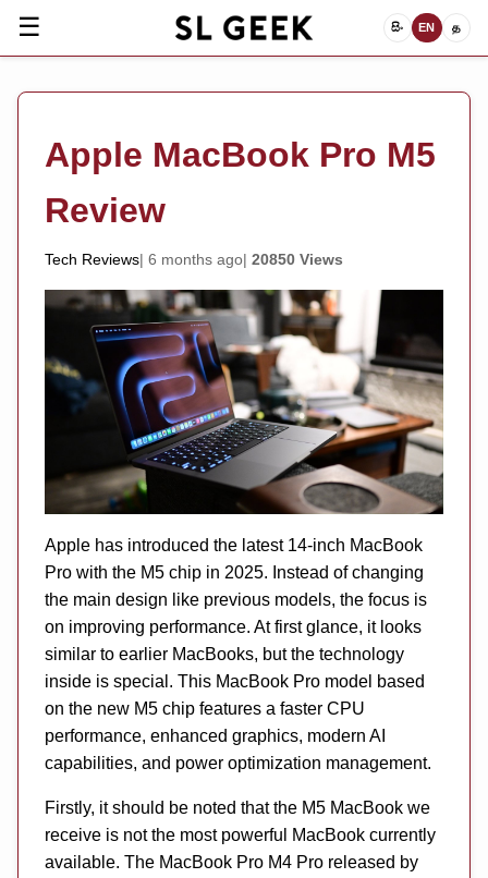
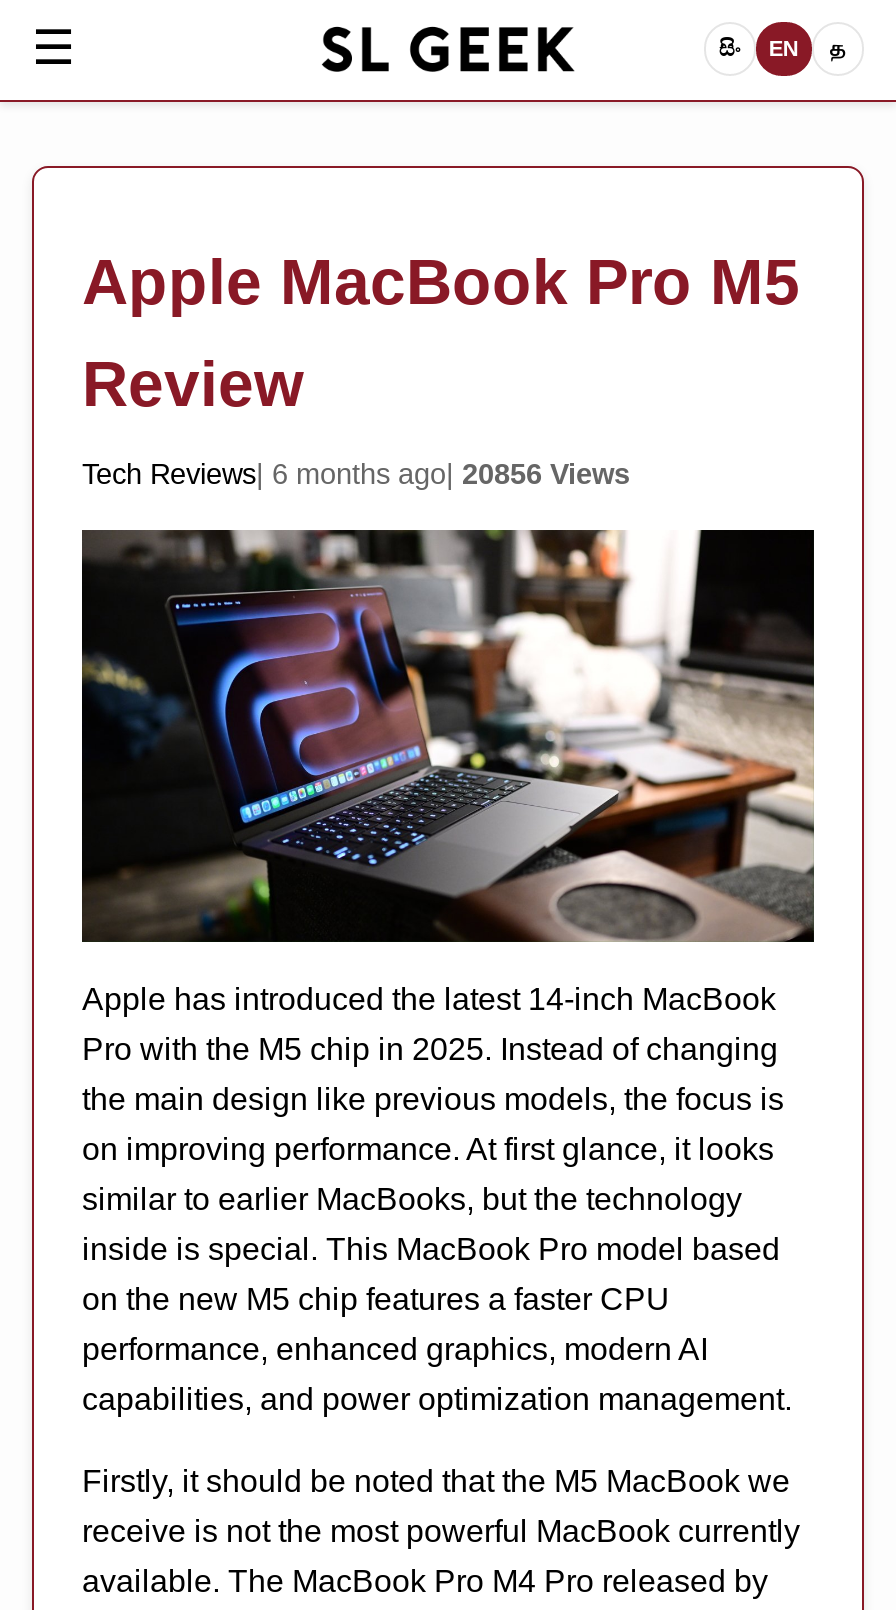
- Tech Reviews 6 months ago 20850 Views
+ Tech Reviews 6 months ago 20856 Views
